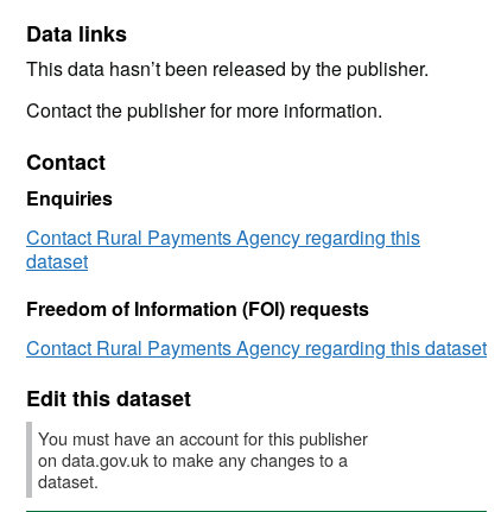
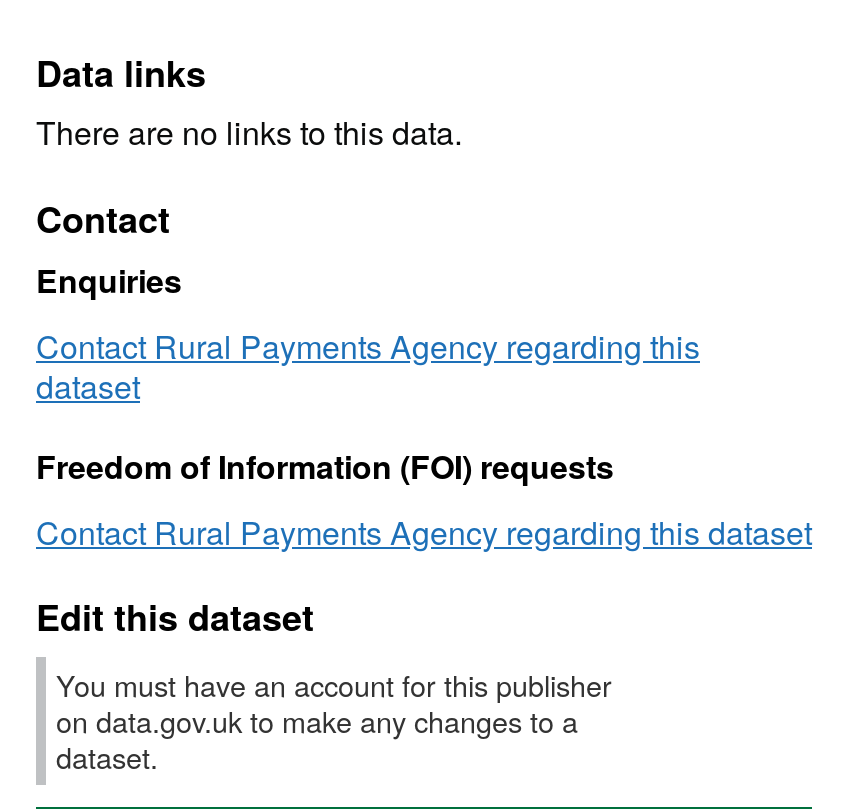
- This data hasn’t been released by the publisher.
- Contact the publisher for more information.
+ There are no links to this data.
